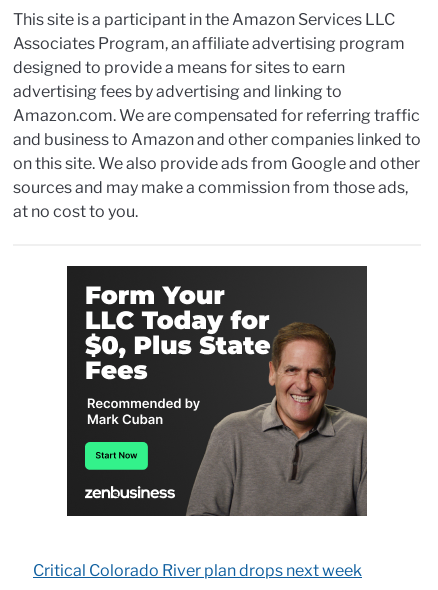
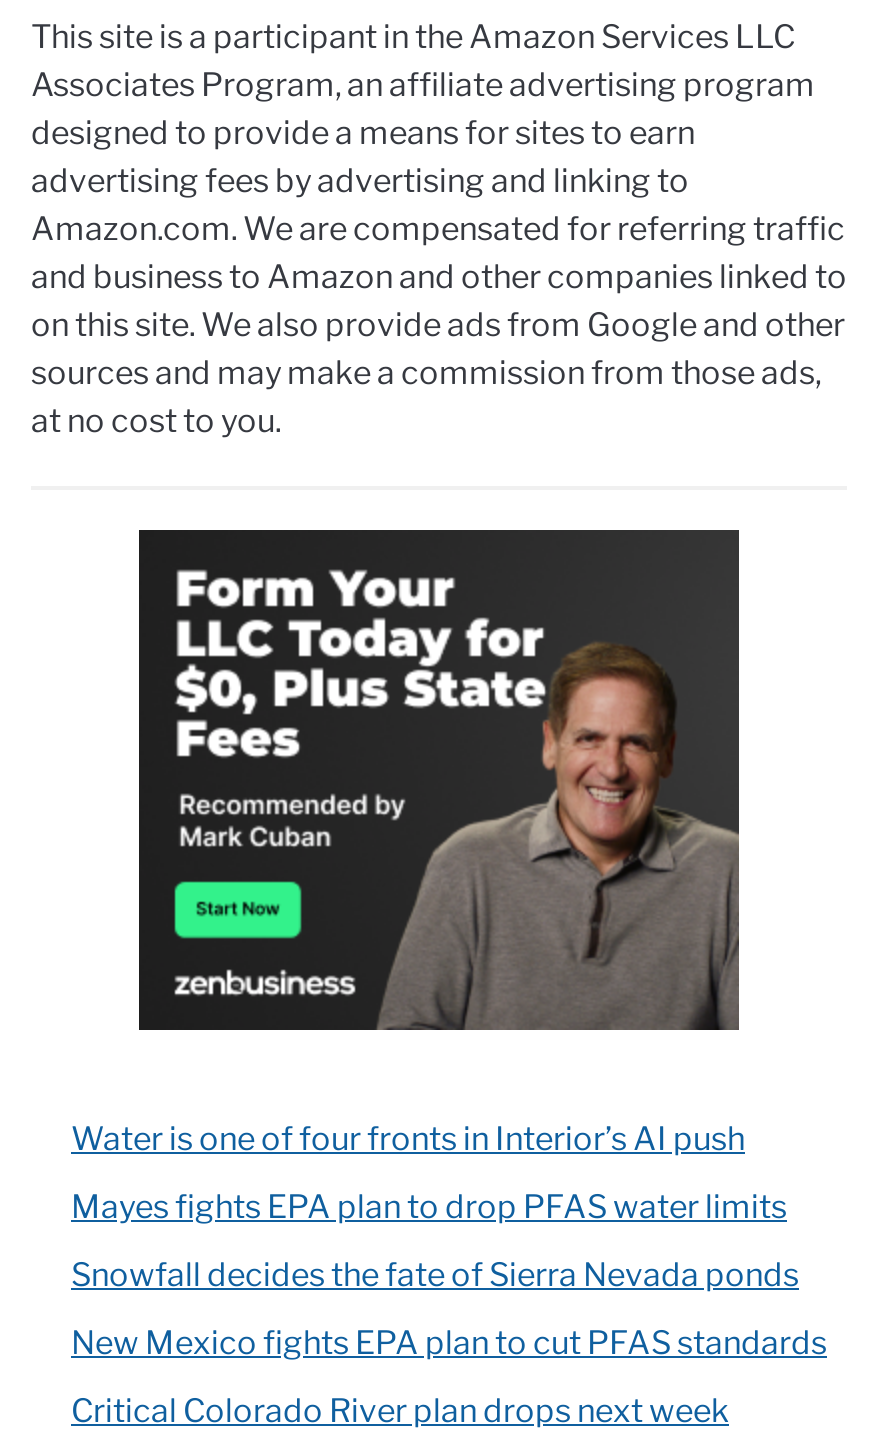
+ Water is one of four fronts in Interior’s AI push
+ Mayes fights EPA plan to drop PFAS water limits
+ Snowfall decides the fate of Sierra Nevada ponds
+ New Mexico fights EPA plan to cut PFAS standards
